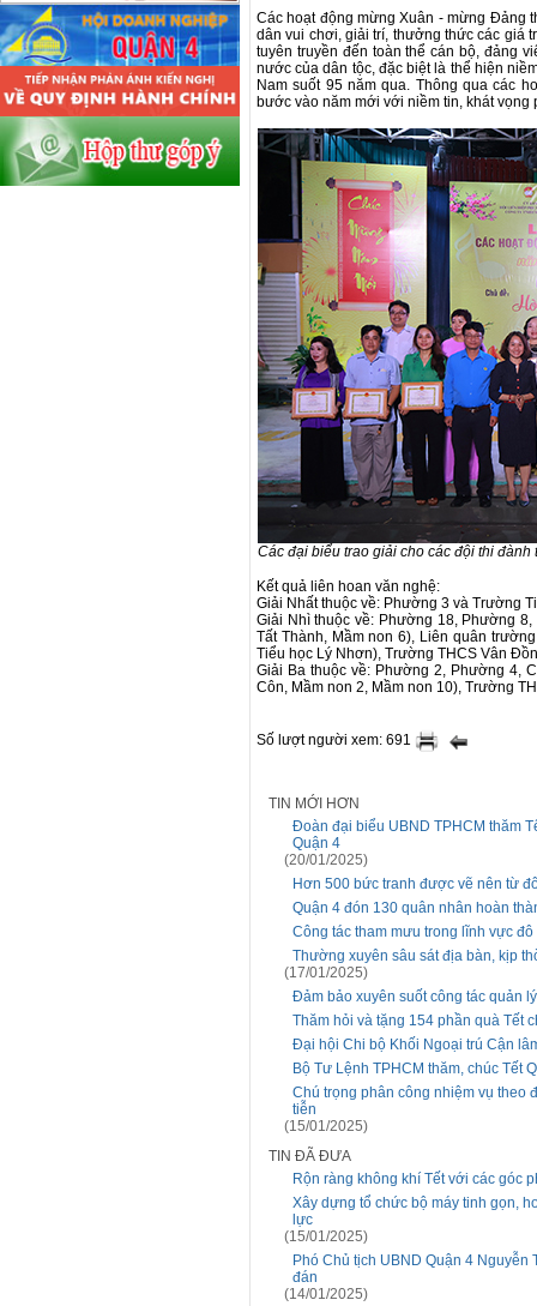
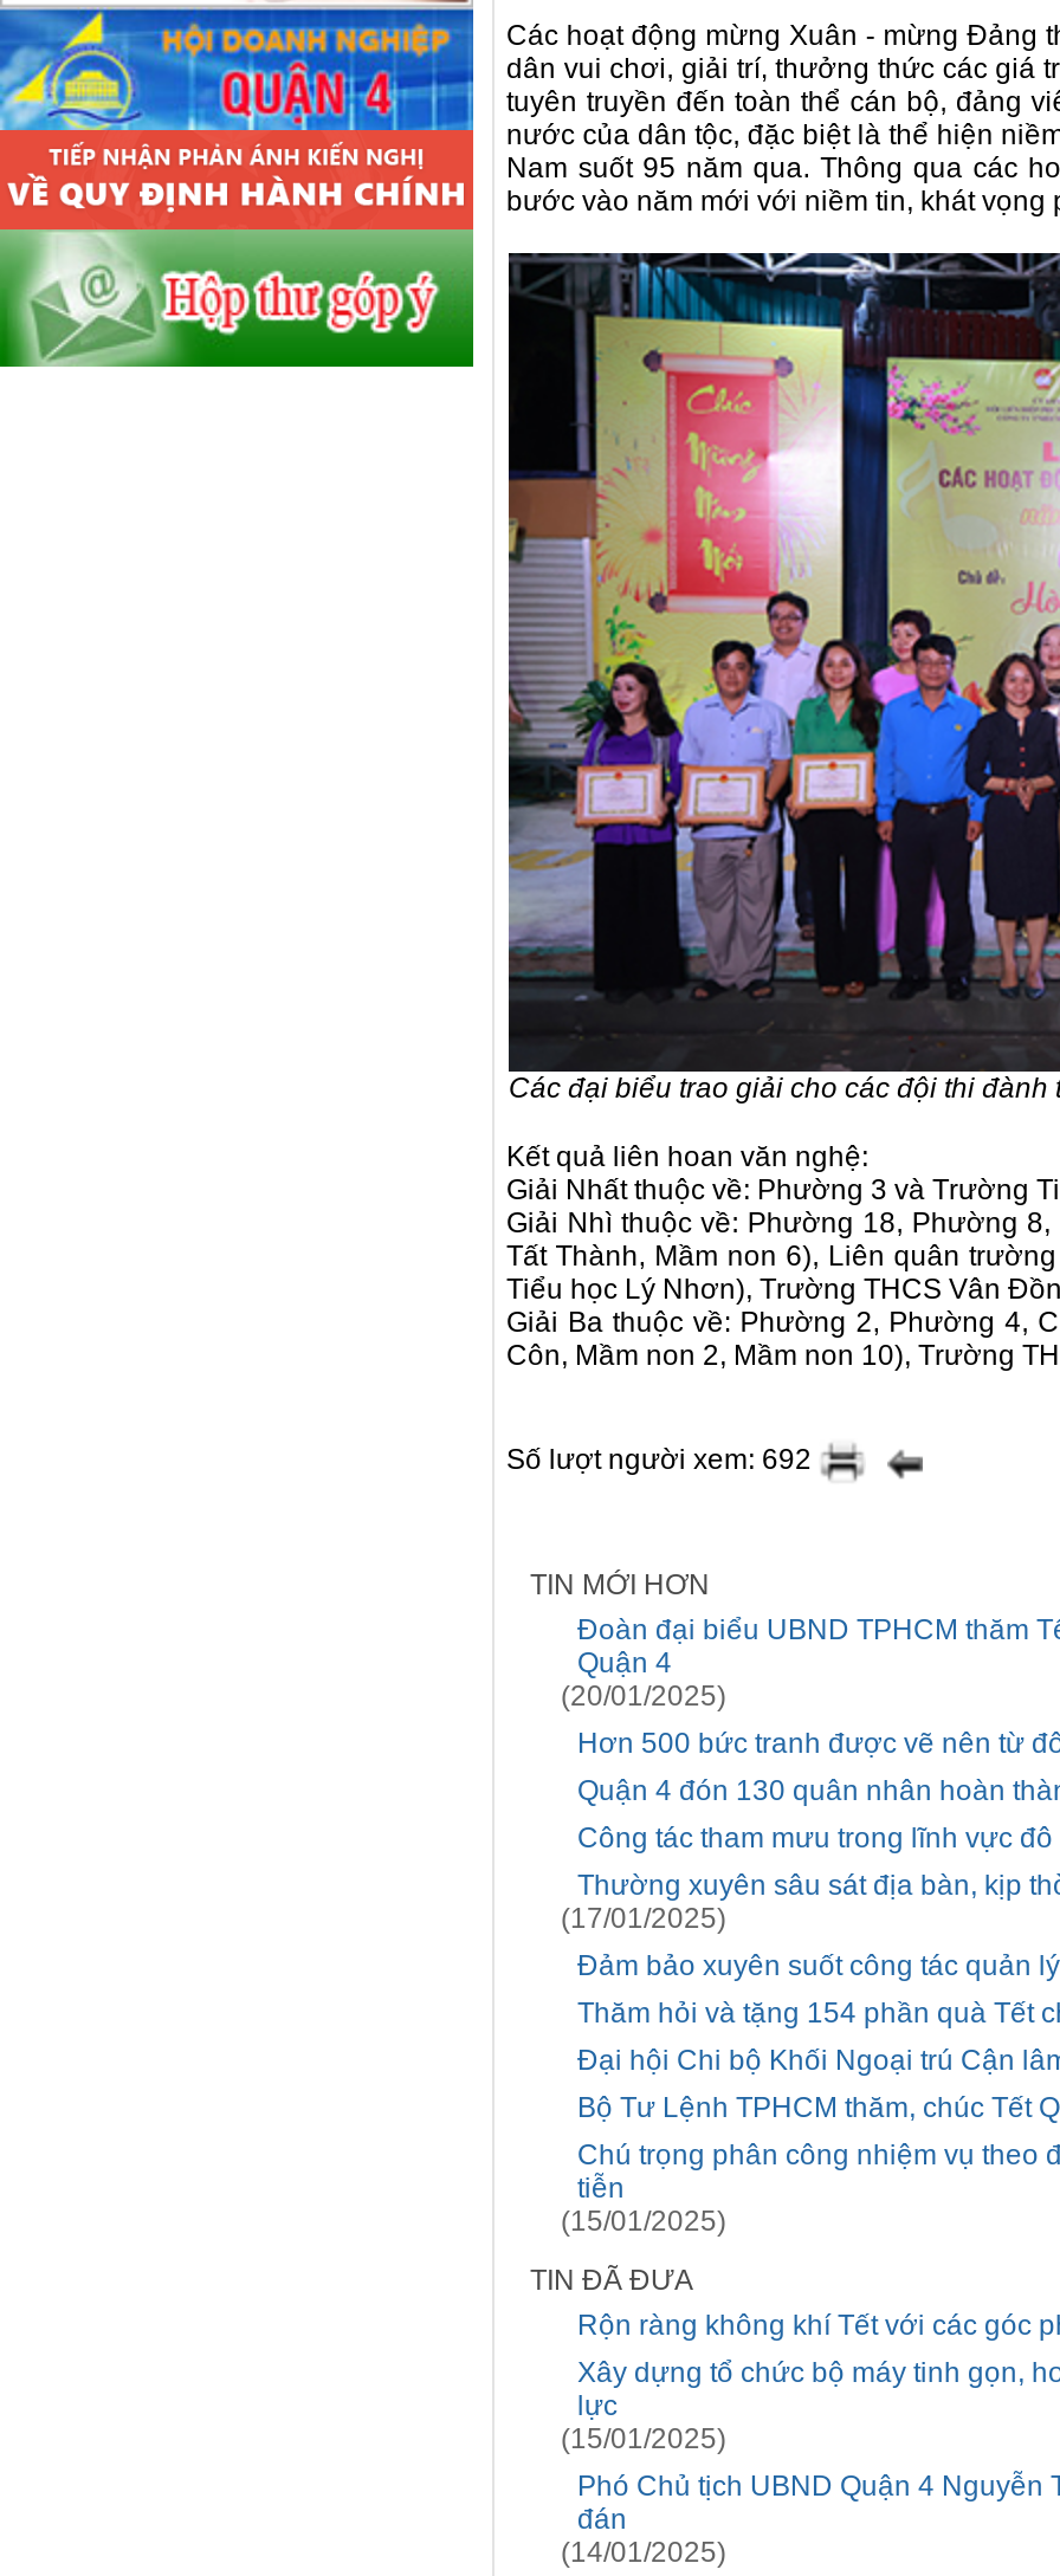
- Số lượt người xem: 691
+ Số lượt người xem: 692
